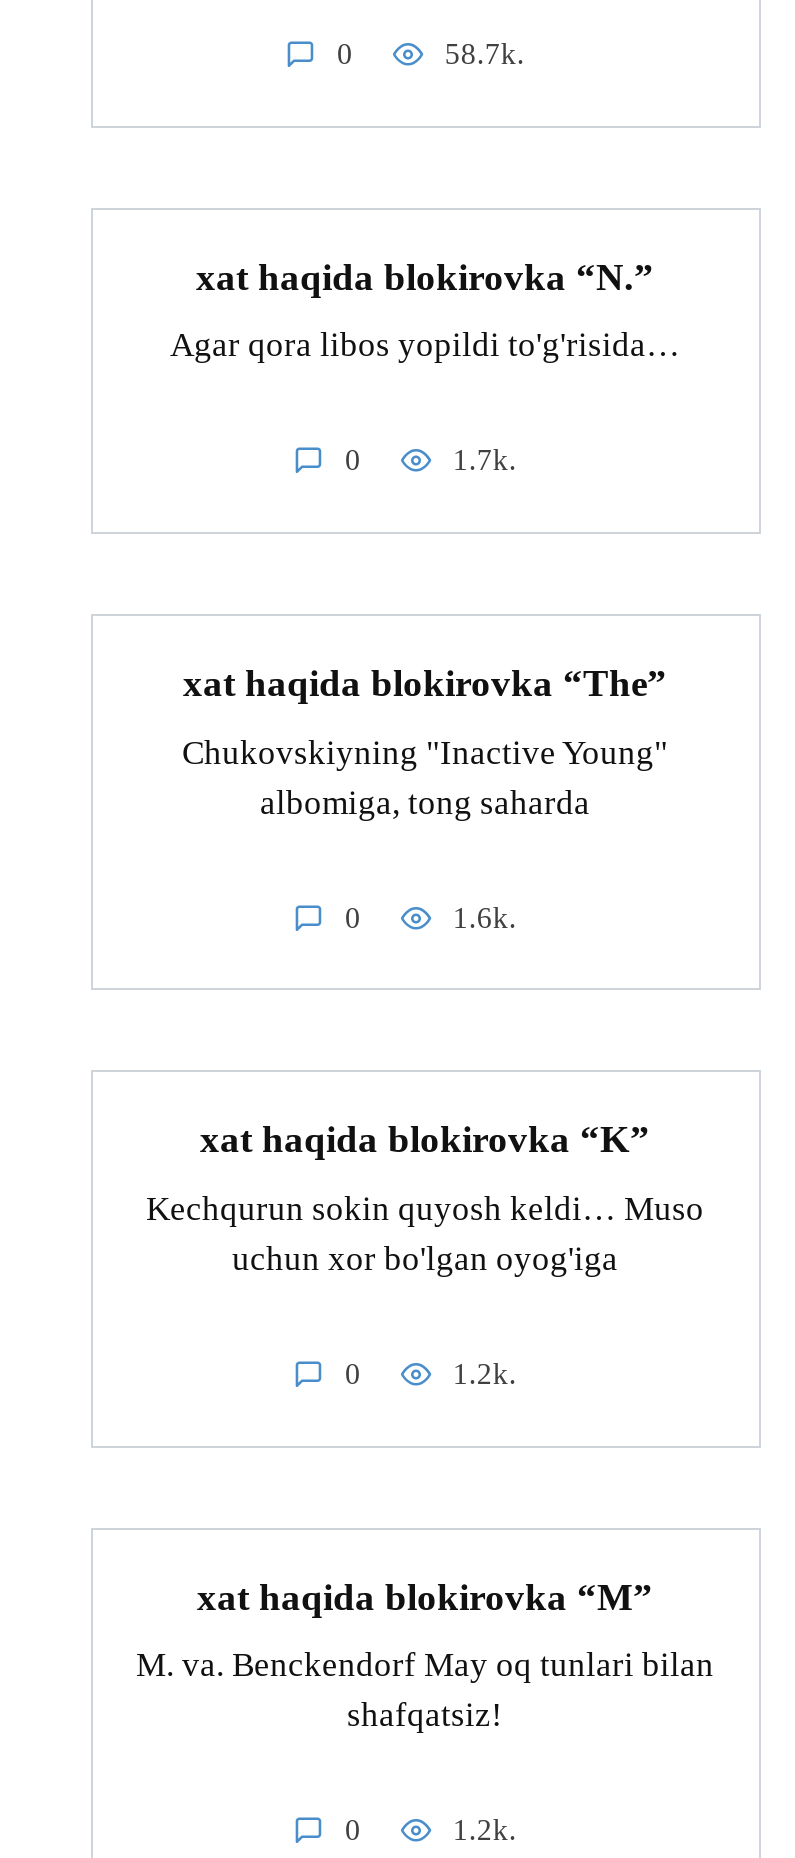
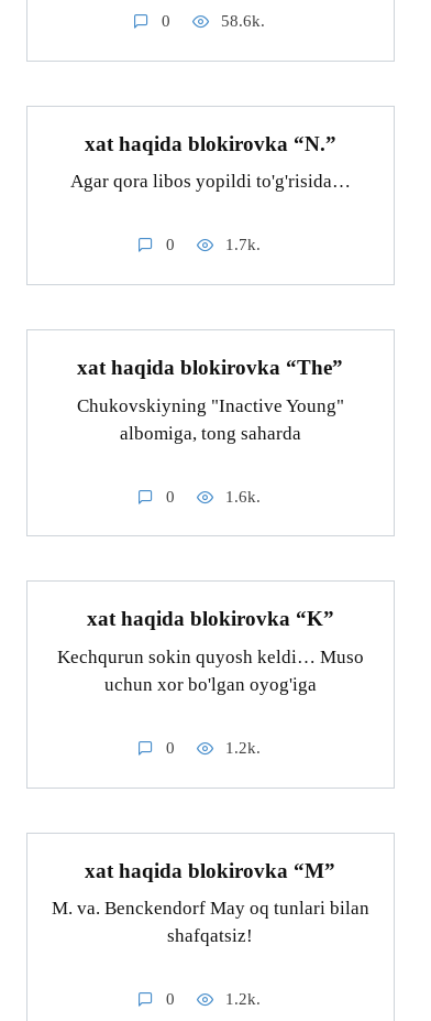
- 58.7k.
+ 58.6k.
